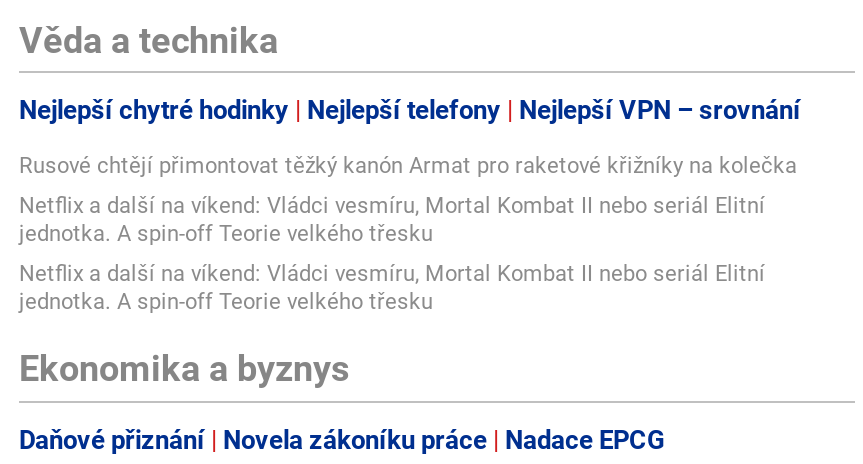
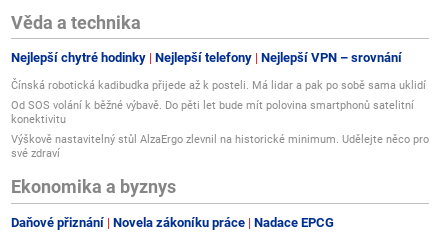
- Rusové chtějí přimontovat těžký kanón Armat pro raketové křižníky na kolečka
+ Čínská robotická kadibudka přijede až k posteli. Má lidar a pak po sobě sama uklidí

- Netflix a další na víkend: Vládci vesmíru, Mortal Kombat II nebo seriál Elitní
- jednotka. A spin-off Teorie velkého třesku
+ Od SOS volání k běžné výbavě. Do pěti let bude mít polovina smartphonů satelitní
+ konektivitu

- Netflix a další na víkend: Vládci vesmíru, Mortal Kombat II nebo seriál Elitní
- jednotka. A spin-off Teorie velkého třesku
+ Výškově nastavitelný stůl AlzaErgo zlevnil na historické minimum. Udělejte něco pro
+ své zdraví
